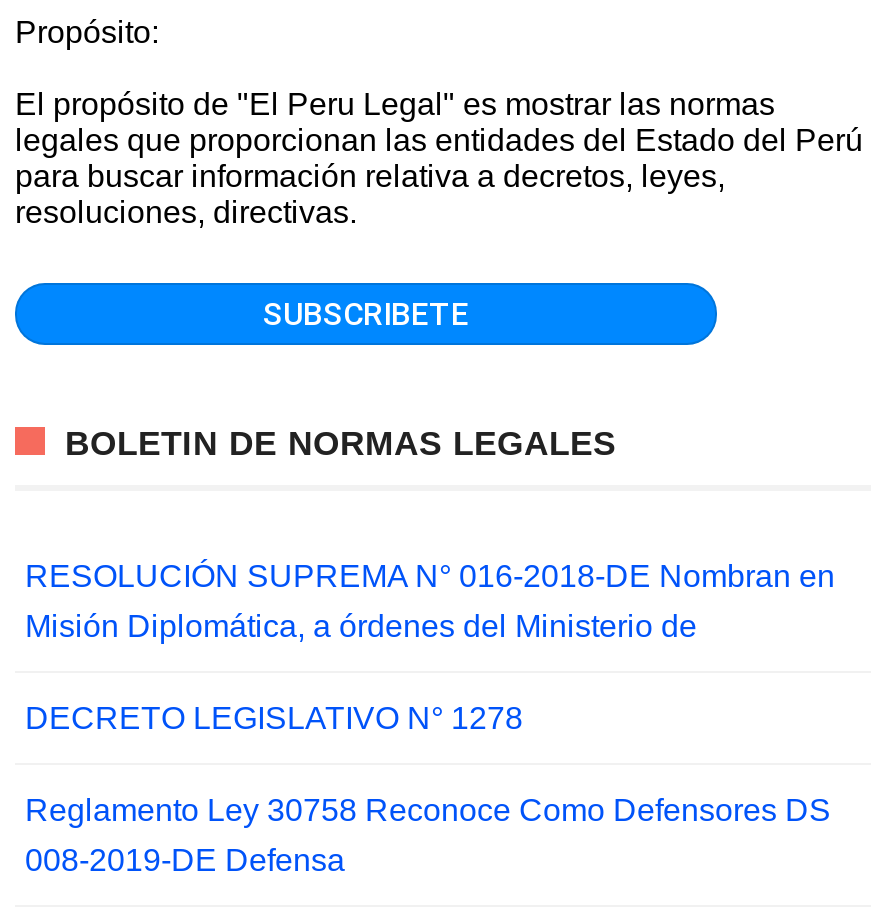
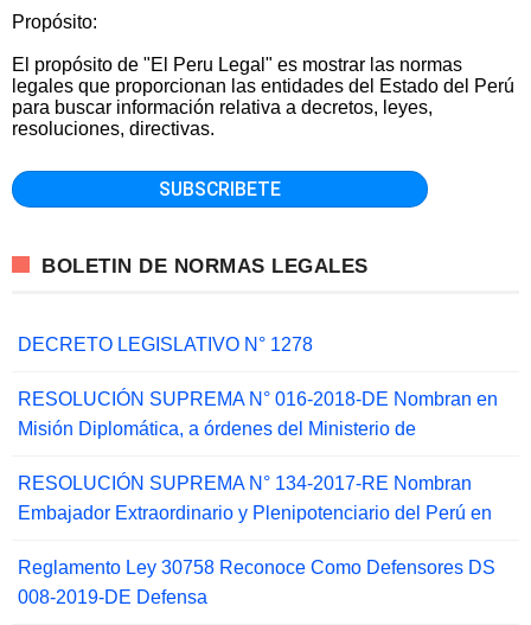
+ RESOLUCIÓN SUPREMA N° 134-2017-RE Nombran
+ Embajador Extraordinario y Plenipotenciario del Perú en

moved up: DECRETO LEGISLATIVO N° 1278
